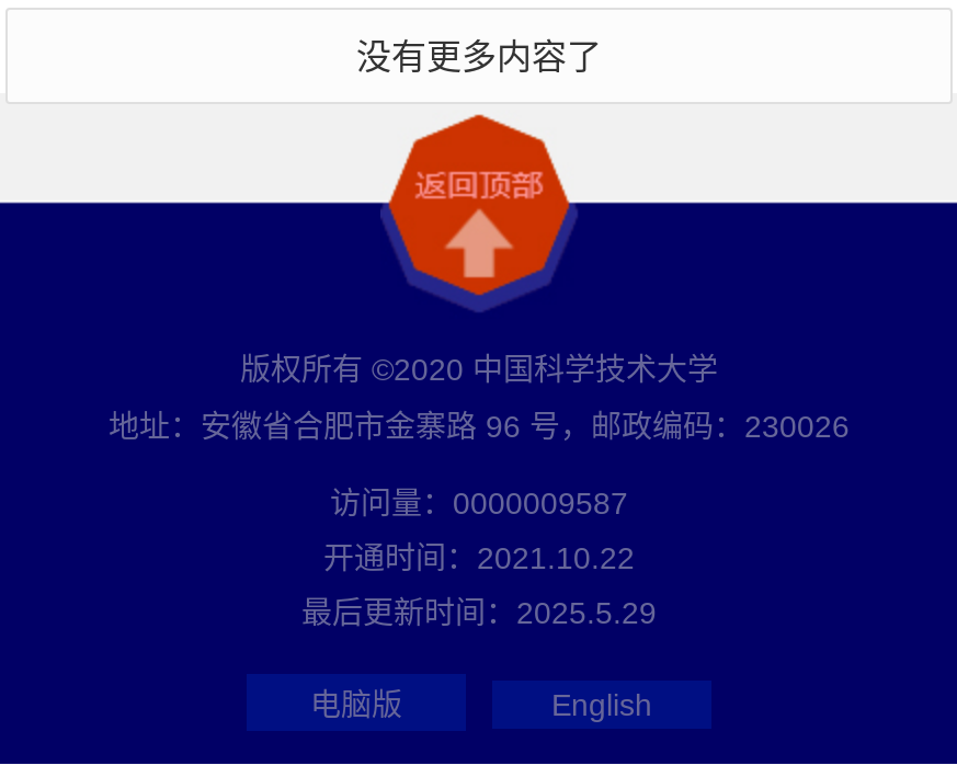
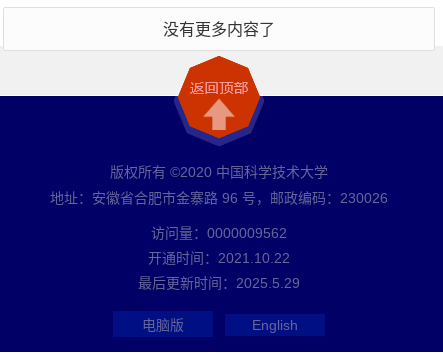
- 访问量：0000009587
+ 访问量：0000009562
